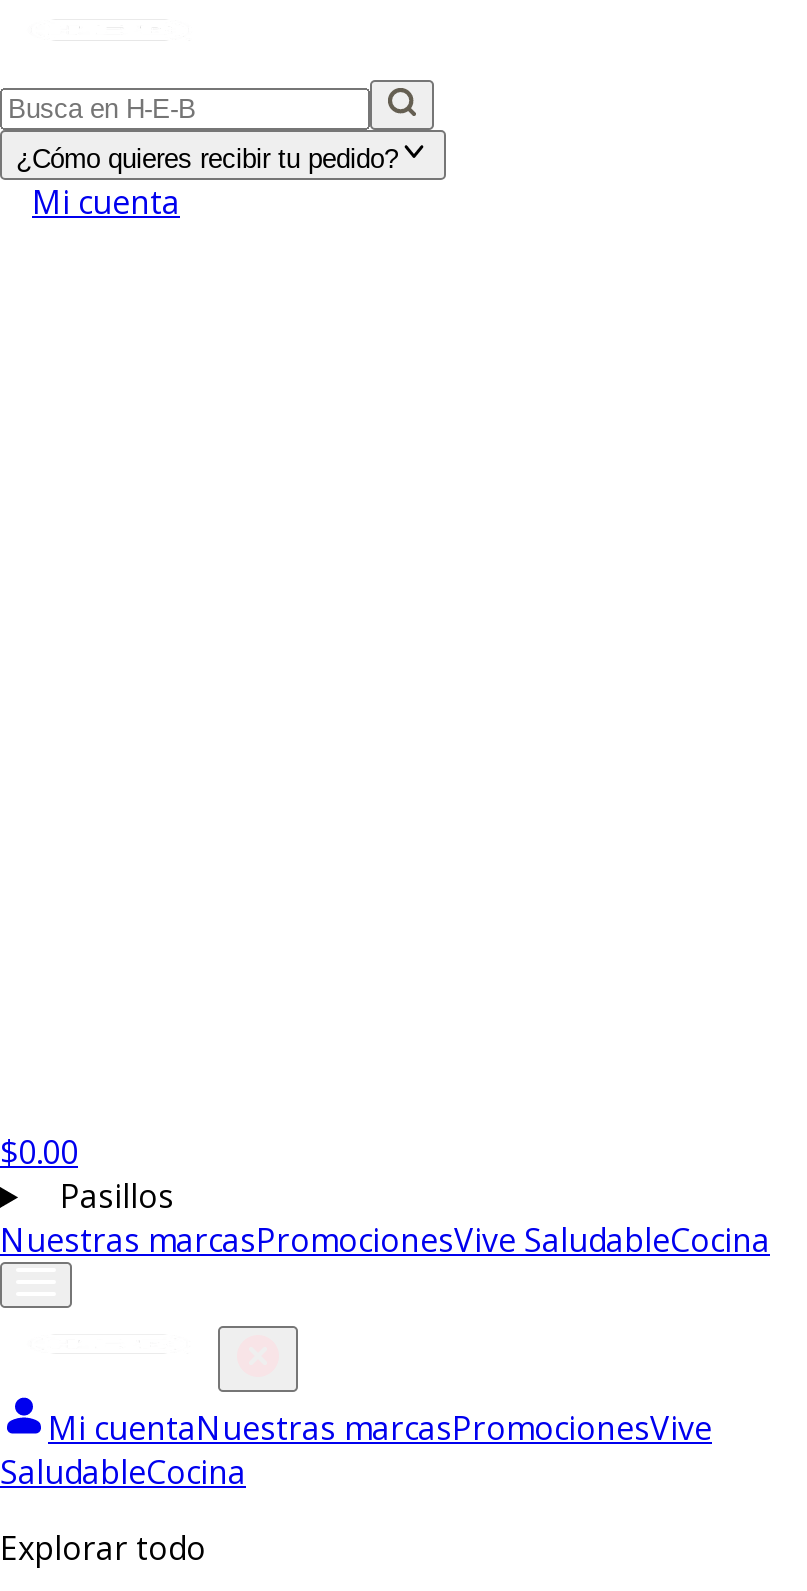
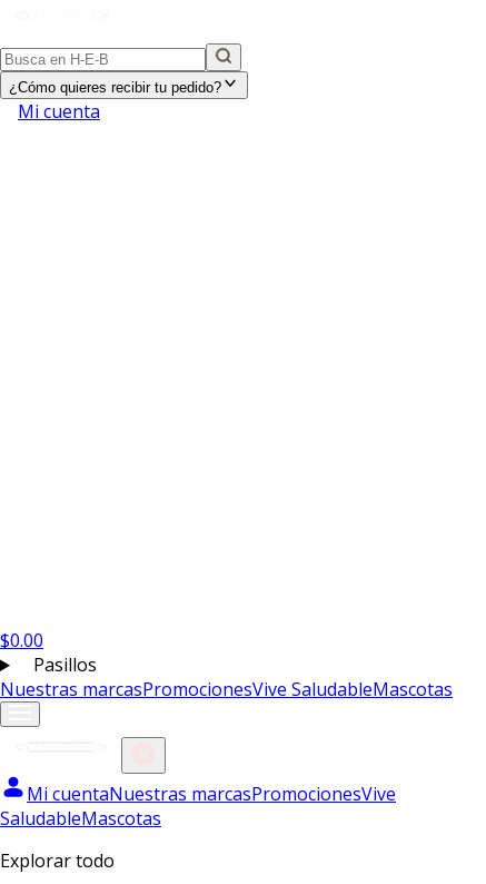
- Nuestras marcasPromocionesVive SaludableCocina
+ Nuestras marcasPromocionesVive SaludableMascotas

- SaludableCocina
+ SaludableMascotas
